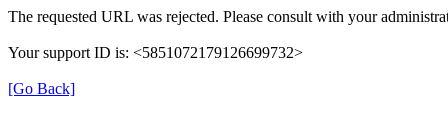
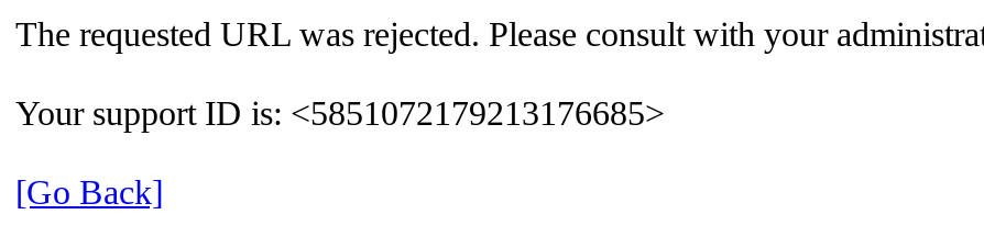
- Your support ID is: <5851072179126699732>
+ Your support ID is: <5851072179213176685>
